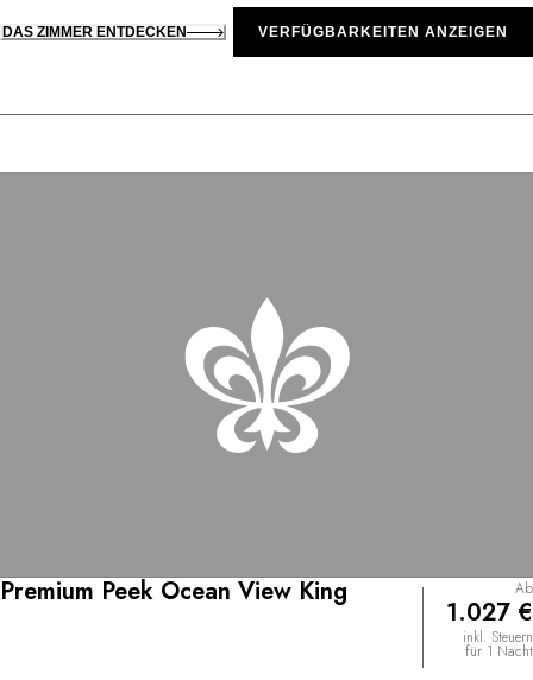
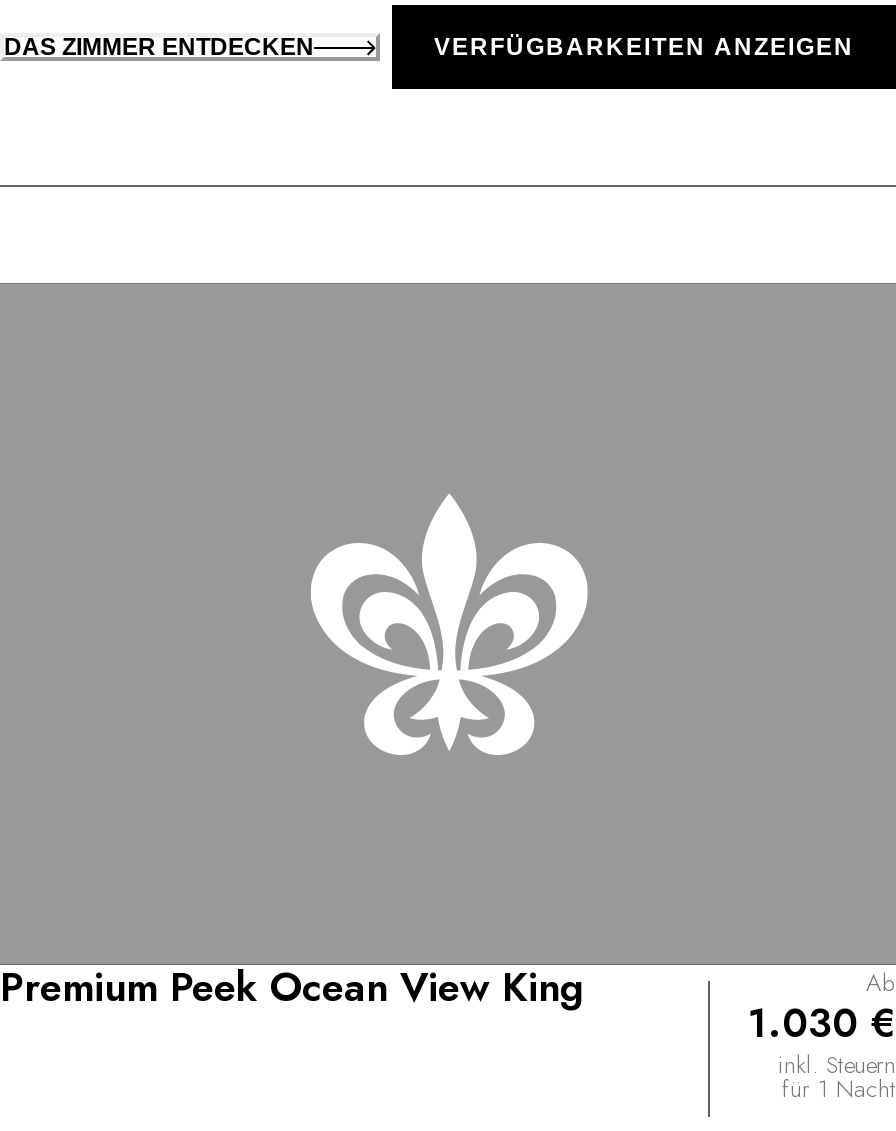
- 1.027 €
+ 1.030 €
